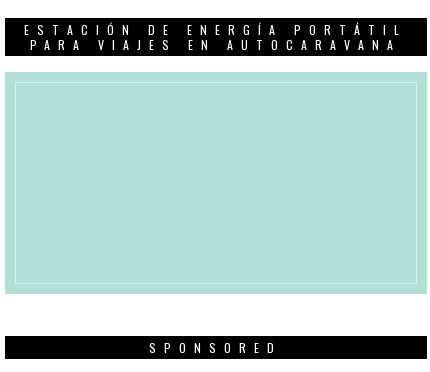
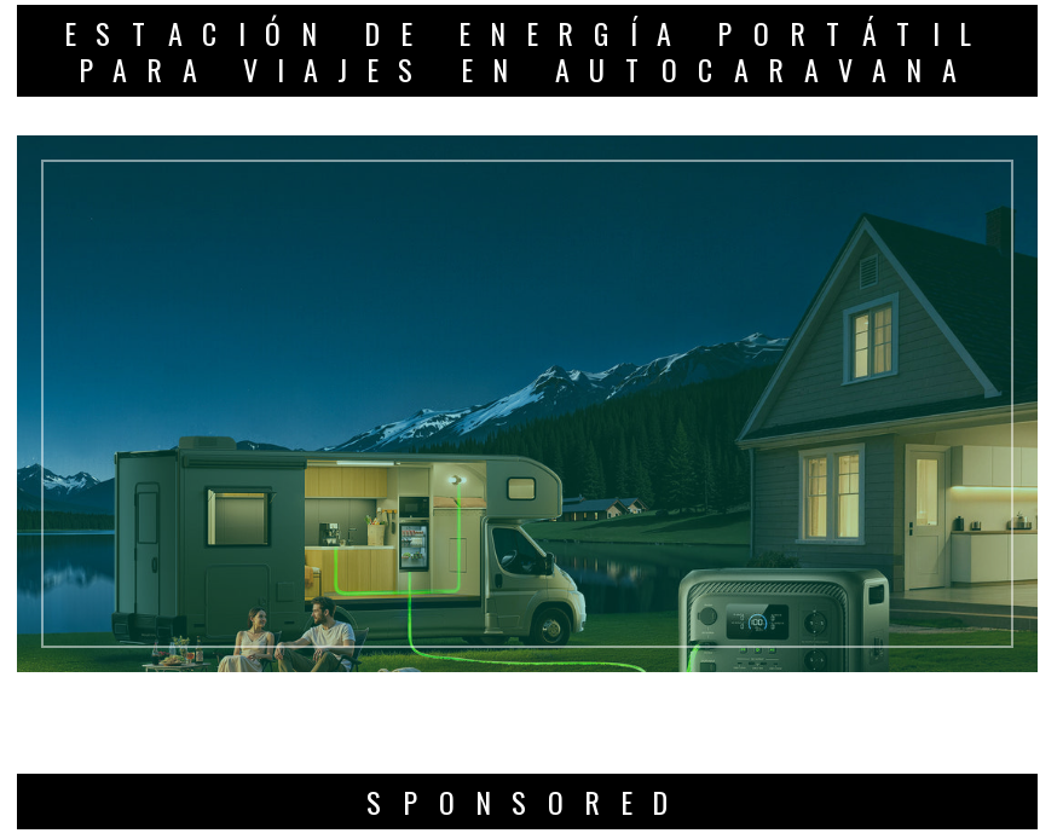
+ [image]
